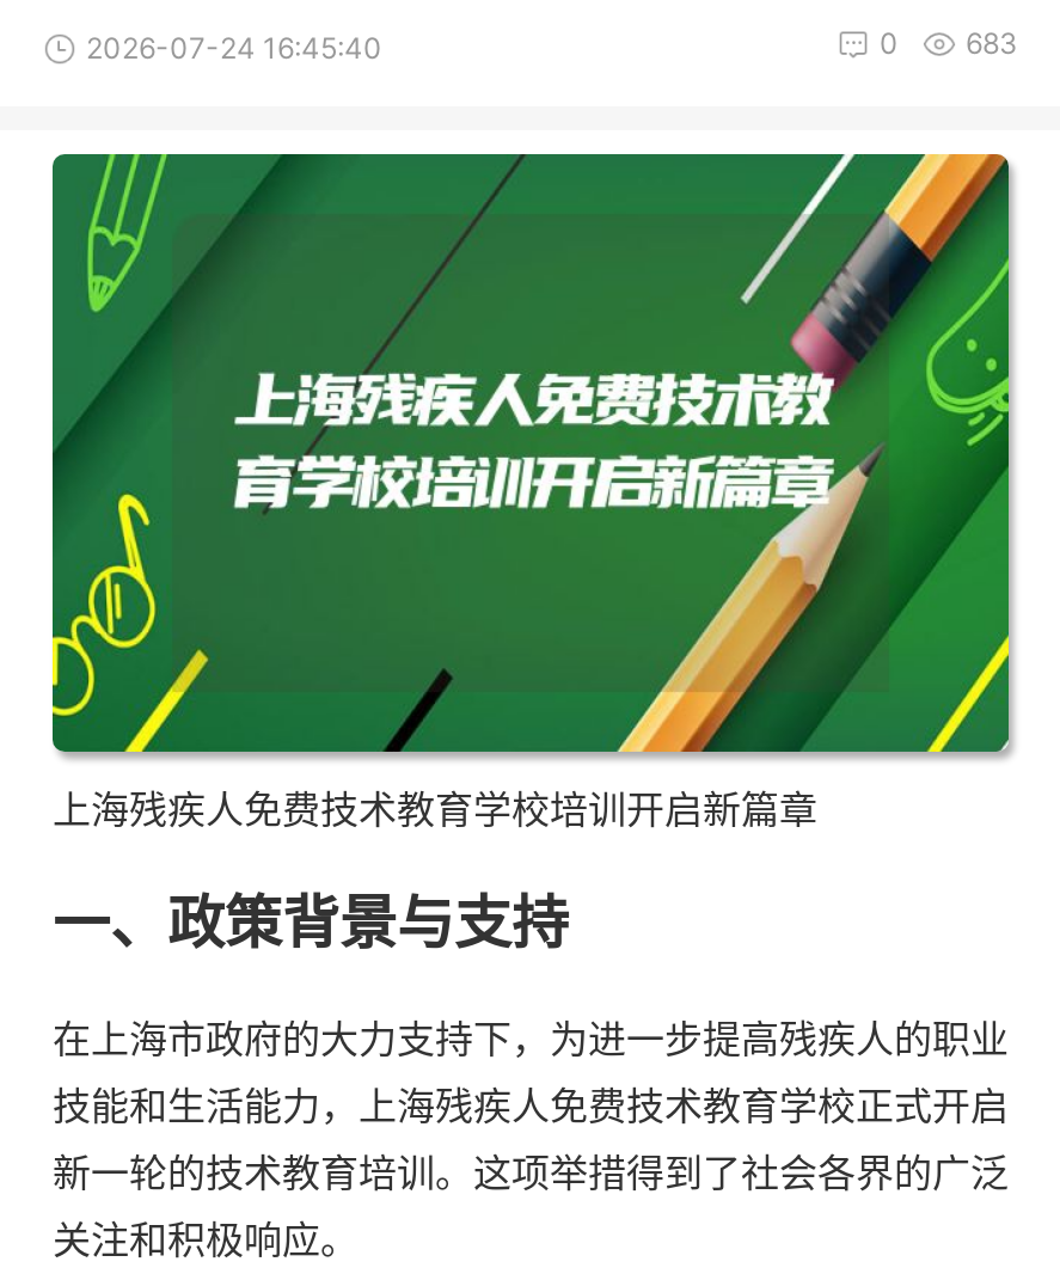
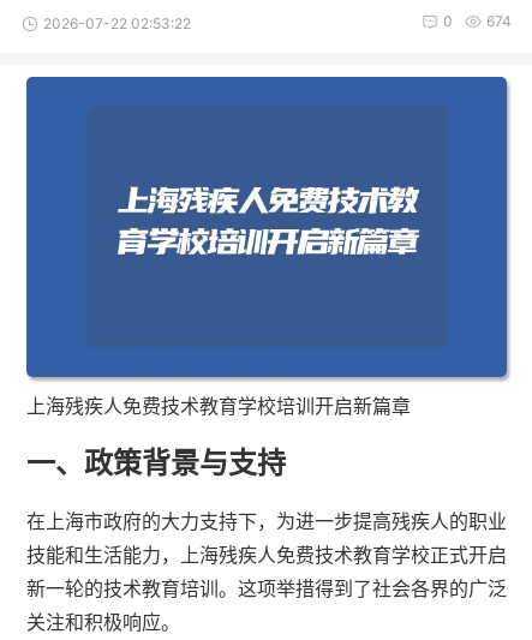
- 2026-07-24 16:45:40
+ 2026-07-22 02:53:22

- 0 683
+ 0 674

- [image]
+ [image]
